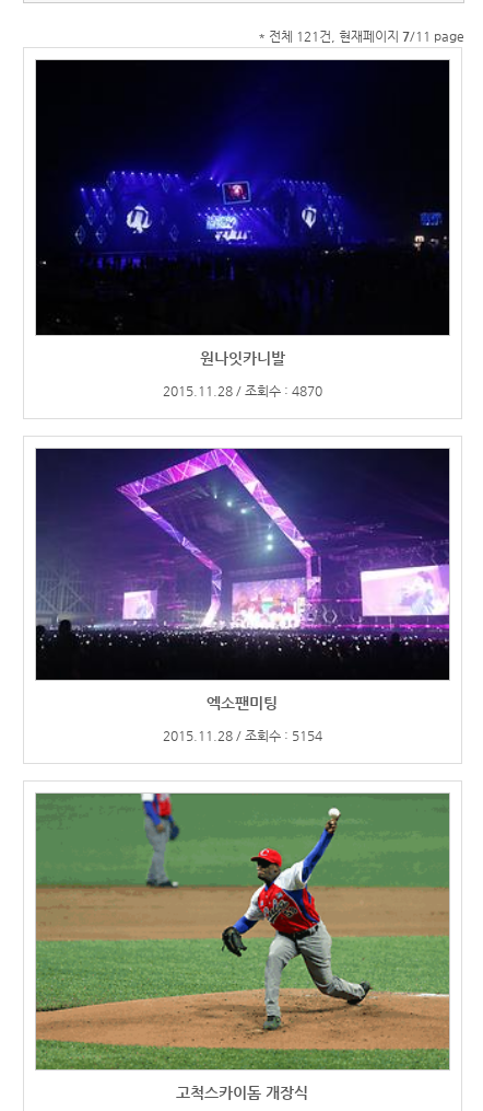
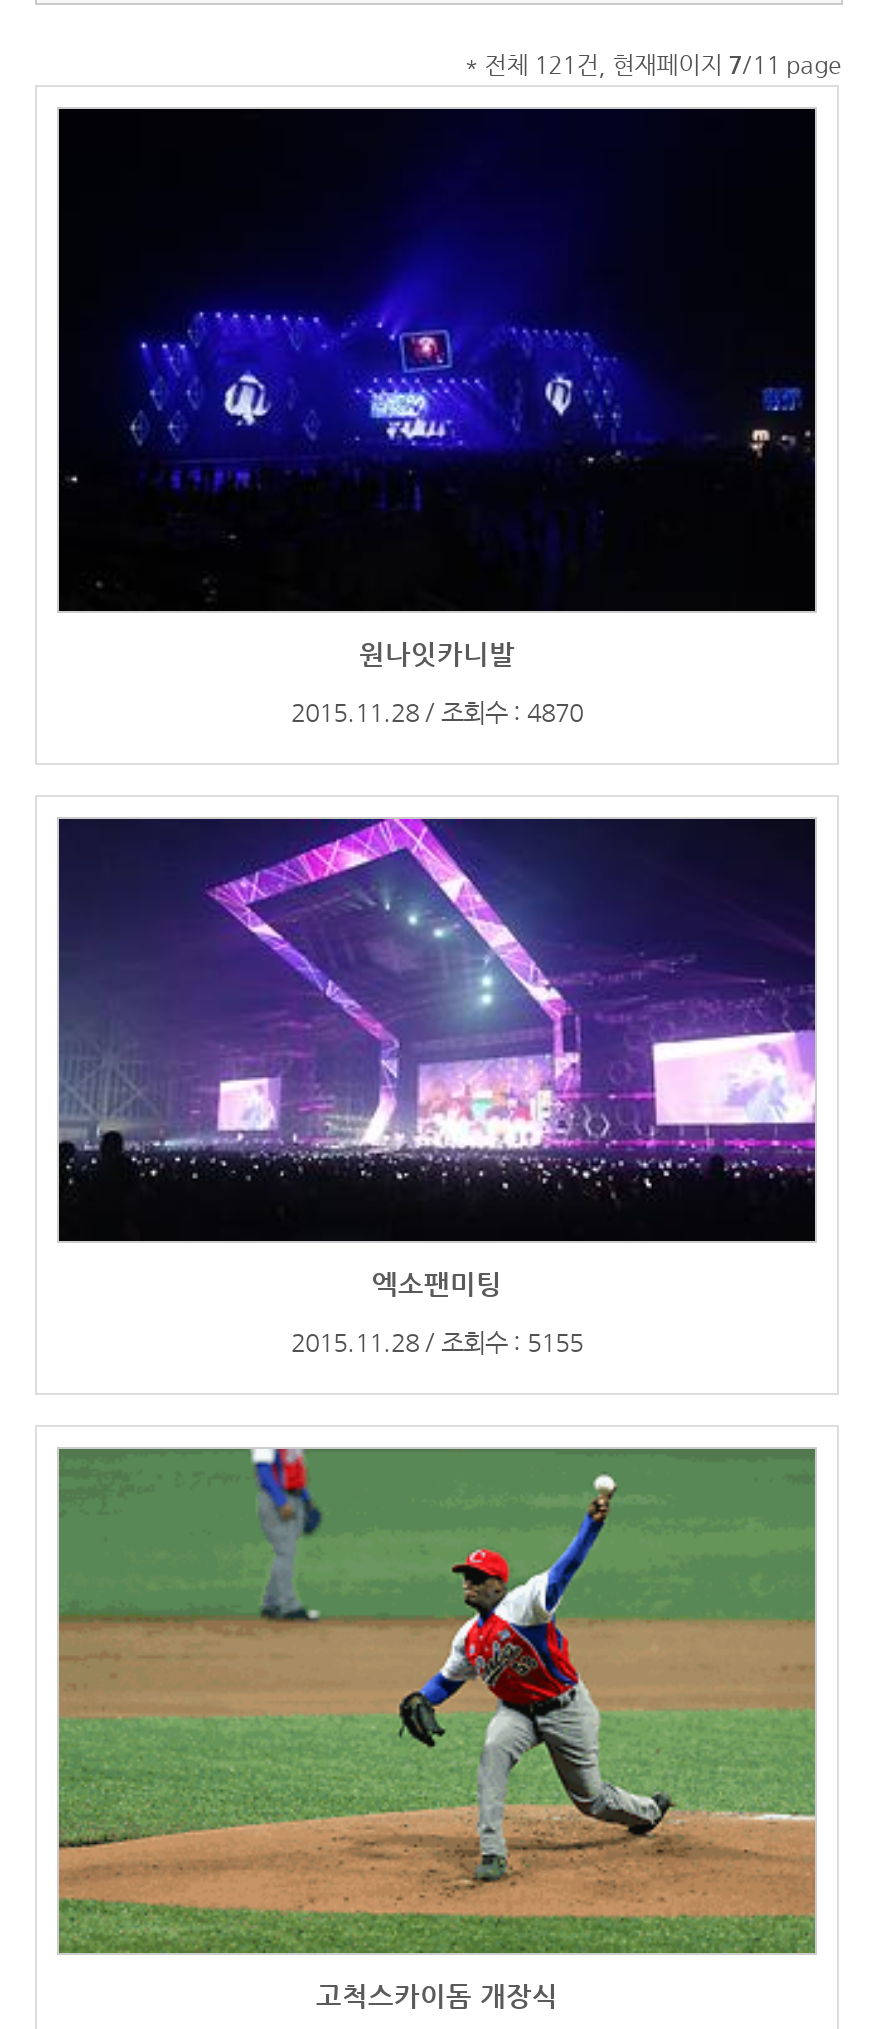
- 2015.11.28 / 조회수 : 5154
+ 2015.11.28 / 조회수 : 5155
